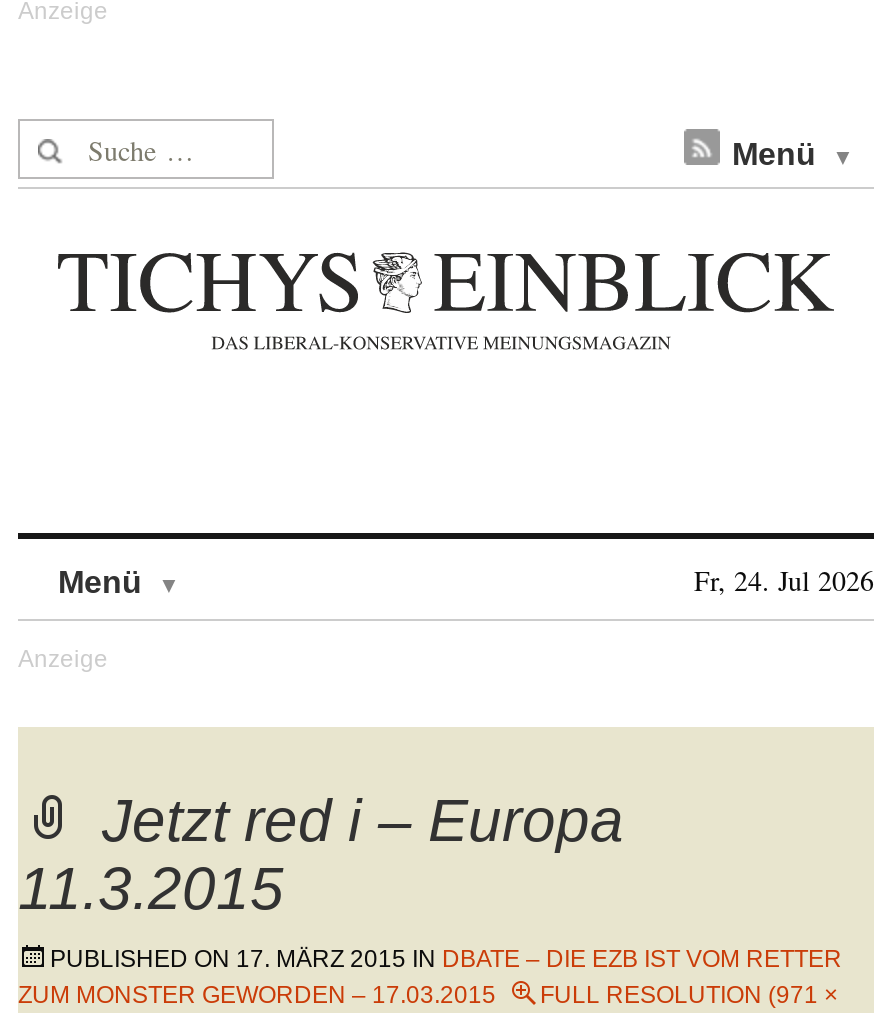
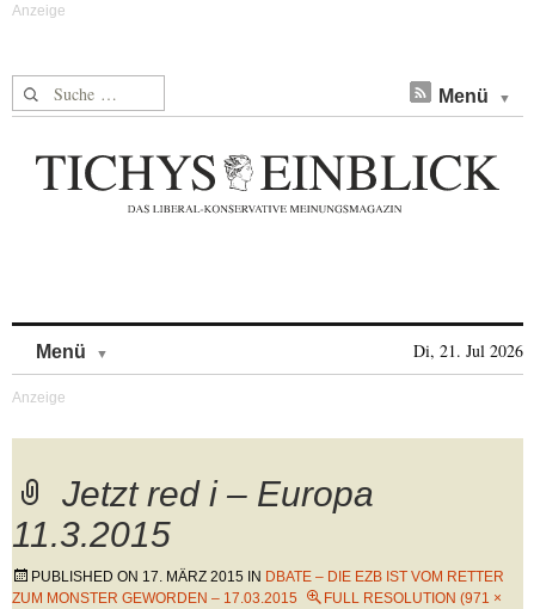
- Fr, 24. Jul 2026
+ Di, 21. Jul 2026
